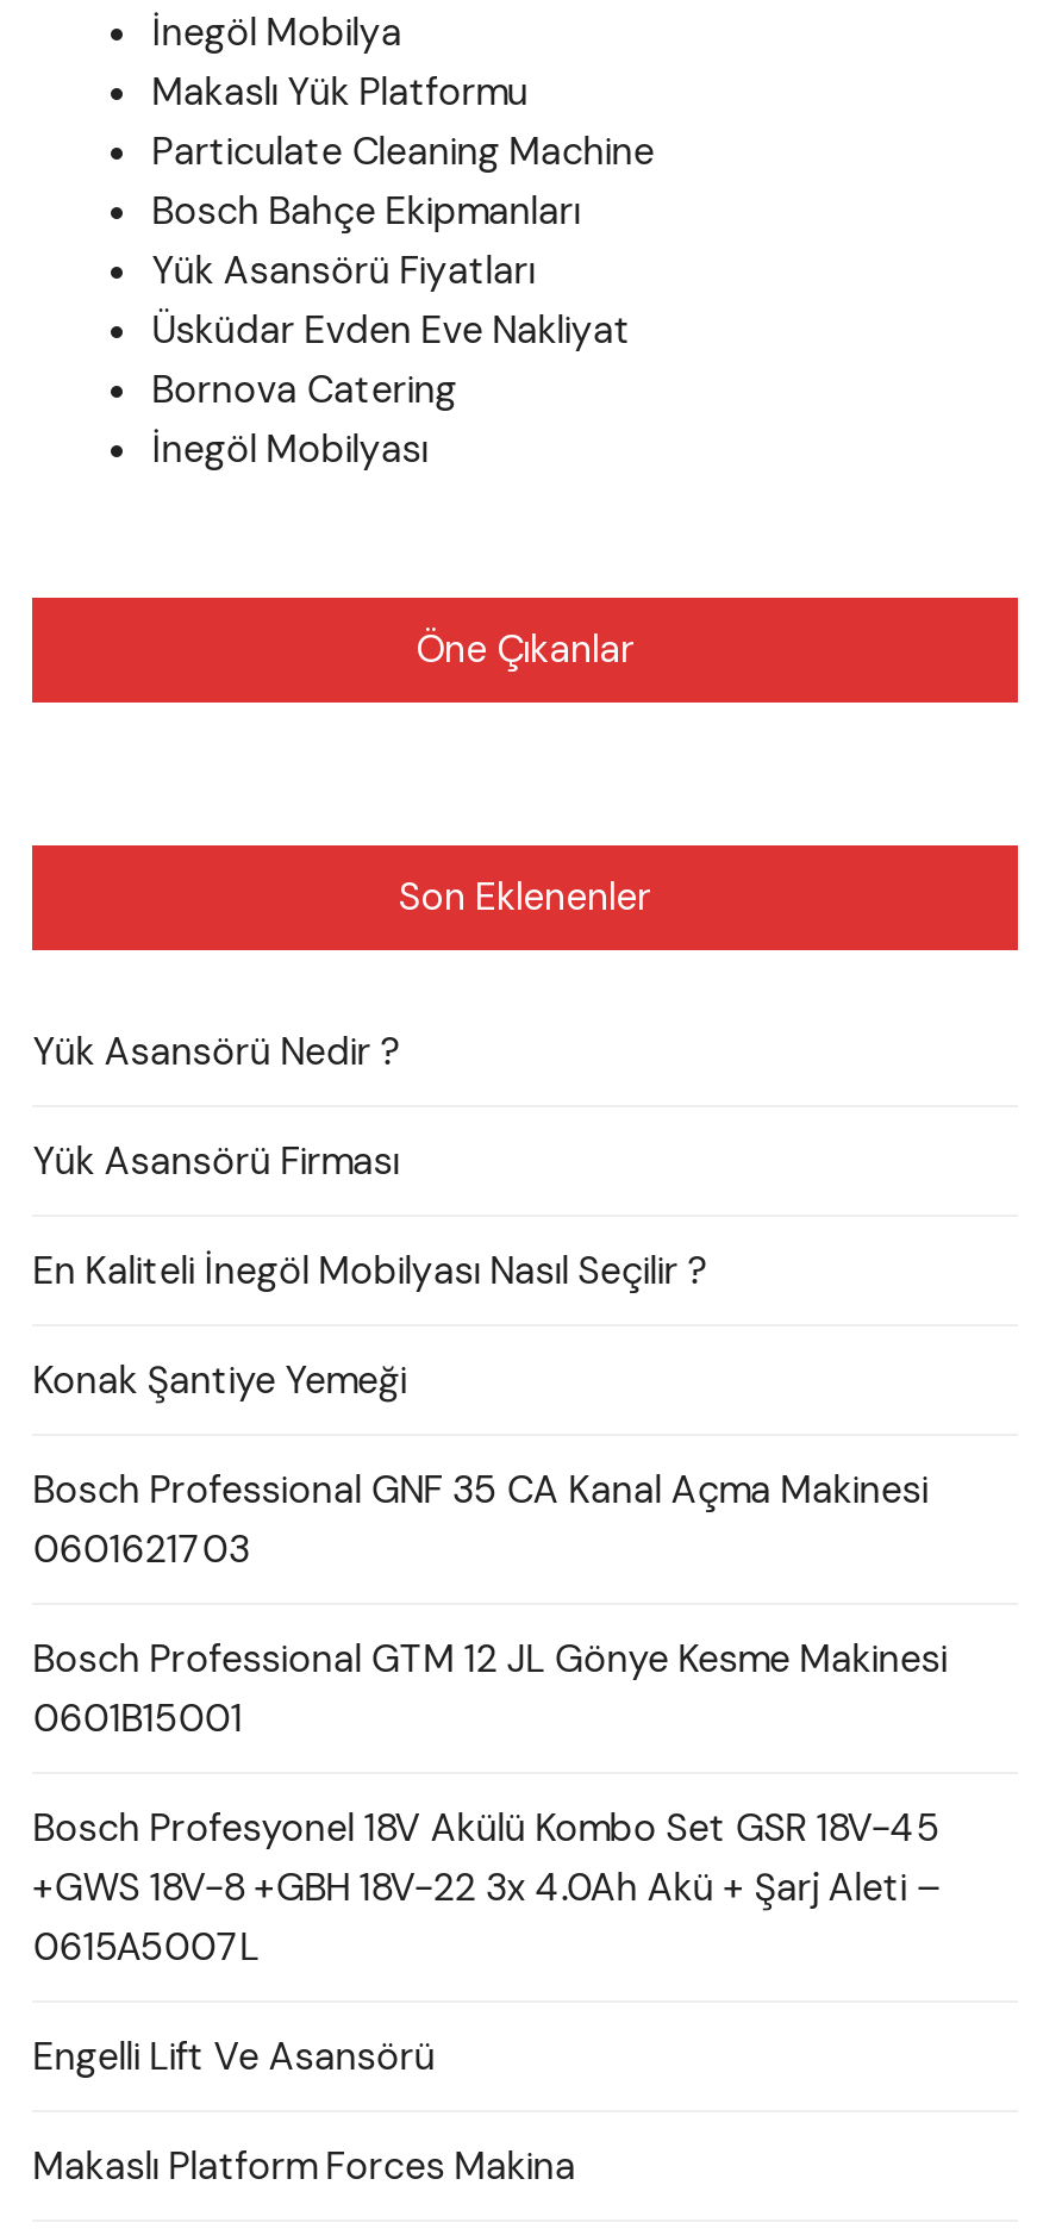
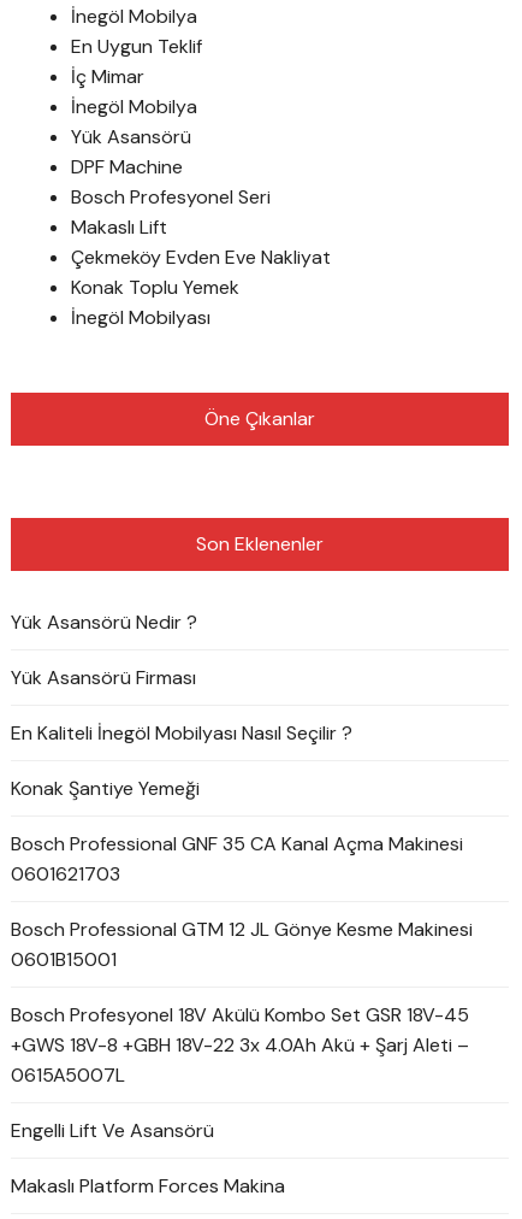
- Makaslı Yük Platformu
- Particulate Cleaning Machine
- Bosch Bahçe Ekipmanları
- Yük Asansörü Fiyatları
- Üsküdar Evden Eve Nakliyat
- Bornova Catering
+ En Uygun Teklif
+ İç Mimar
+ İnegöl Mobilya
+ Yük Asansörü
+ DPF Machine
+ Bosch Profesyonel Seri
+ Makaslı Lift
+ Çekmeköy Evden Eve Nakliyat
+ Konak Toplu Yemek
